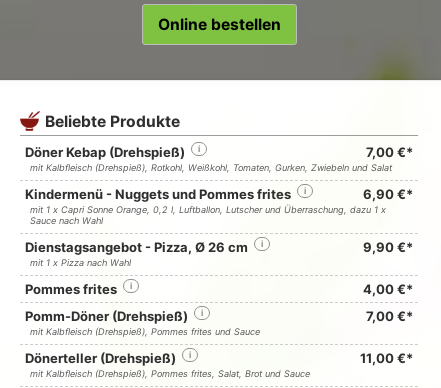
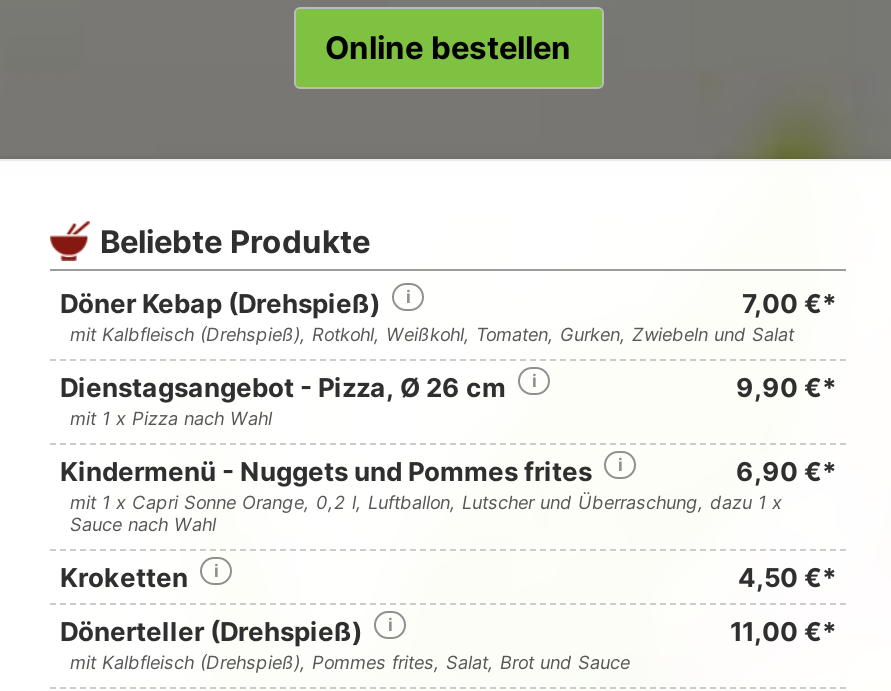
moved down: Kindermenü - Nuggets und Pommes frites | 6,90 €* | mit 1 x Capri Sonne Orange, 0,2 l, Luftballon, Lutscher und Überraschung, dazu 1 x | Sauce nach Wahl

moved up: Dienstagsangebot - Pizza, Ø 26 cm | 9,90 €* | mit 1 x Pizza nach Wahl

- Pommes frites
- 4,00 €*
- Pomm-Döner (Drehspieß)
- 7,00 €*
- mit Kalbfleisch (Drehspieß), Pommes frites und Sauce
+ Kroketten
+ 4,50 €*
